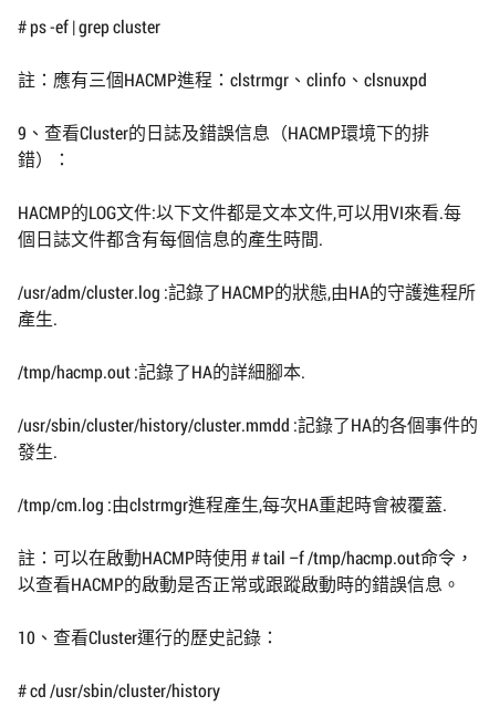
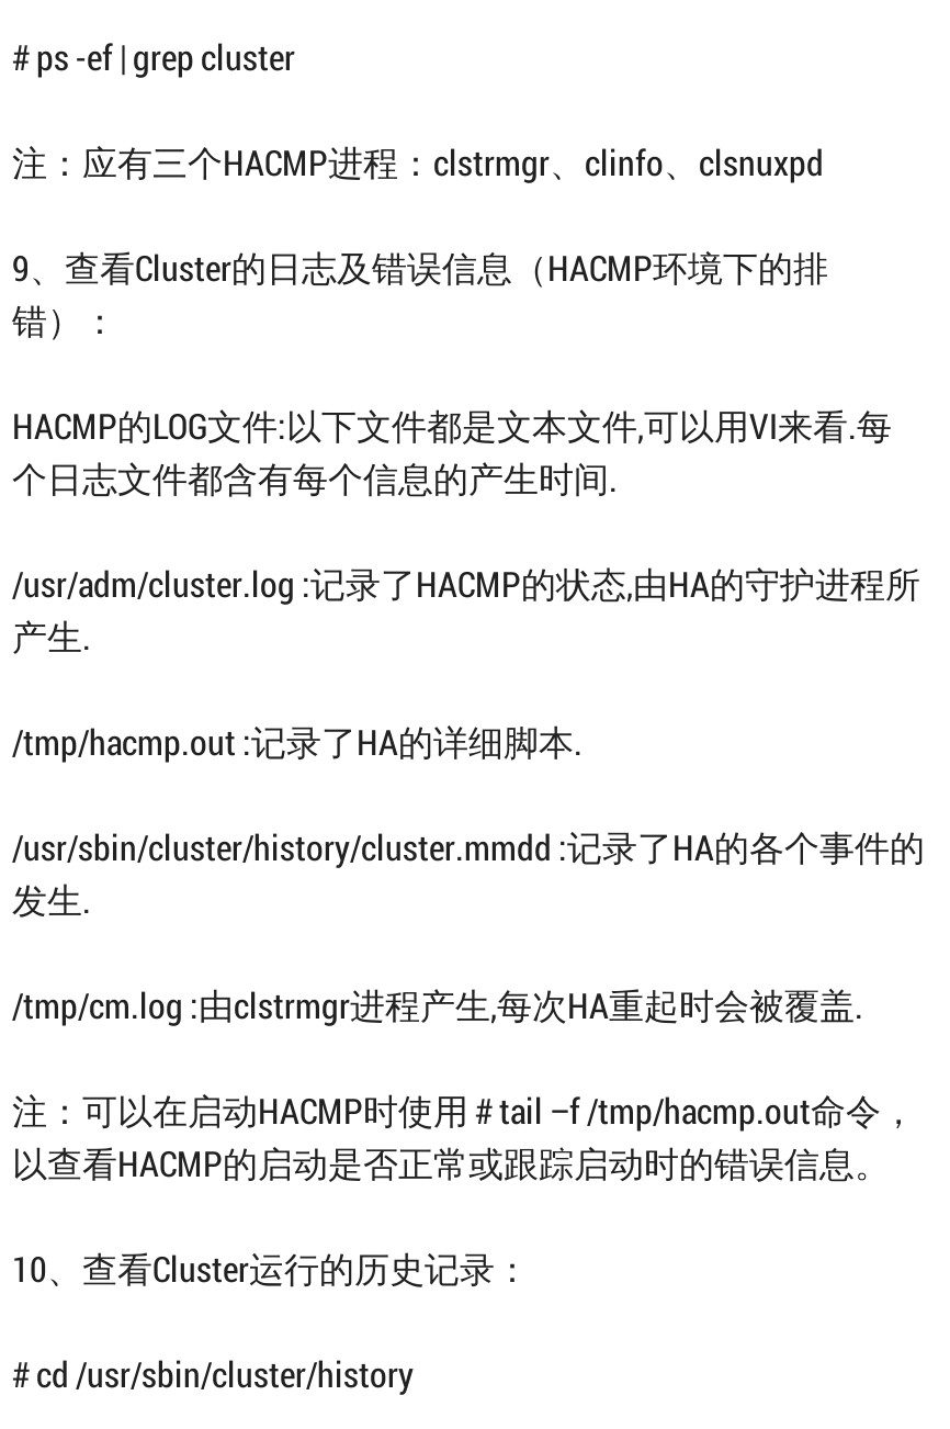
- 註：應有三個HACMP進程：clstrmgr、clinfo、clsnuxpd
+ 注：应有三个HACMP进程：clstrmgr、clinfo、clsnuxpd

- 9、查看Cluster的日誌及錯誤信息（HACMP環境下的排
- 錯）：
+ 9、查看Cluster的日志及错误信息（HACMP环境下的排
+ 错）：

- HACMP的LOG文件:以下文件都是文本文件,可以用VI來看.每
- 個日誌文件都含有每個信息的產生時間.
+ HACMP的LOG文件:以下文件都是文本文件,可以用VI来看.每
+ 个日志文件都含有每个信息的产生时间.

- /usr/adm/cluster.log :記錄了HACMP的狀態,由HA的守護進程所
- 產生.
+ /usr/adm/cluster.log :记录了HACMP的状态,由HA的守护进程所
+ 产生.

- /tmp/hacmp.out :記錄了HA的詳細腳本.
+ /tmp/hacmp.out :记录了HA的详细脚本.

- /usr/sbin/cluster/history/cluster.mmdd :記錄了HA的各個事件的
- 發生.
+ /usr/sbin/cluster/history/cluster.mmdd :记录了HA的各个事件的
+ 发生.

- /tmp/cm.log :由clstrmgr進程產生,每次HA重起時會被覆蓋.
+ /tmp/cm.log :由clstrmgr进程产生,每次HA重起时会被覆盖.

- 註：可以在啟動HACMP時使用 # tail –f /tmp/hacmp.out命令，
- 以查看HACMP的啟動是否正常或跟蹤啟動時的錯誤信息。
+ 注：可以在启动HACMP时使用 # tail –f /tmp/hacmp.out命令，
+ 以查看HACMP的启动是否正常或跟踪启动时的错误信息。

- 10、查看Cluster運行的歷史記錄：
+ 10、查看Cluster运行的历史记录：
